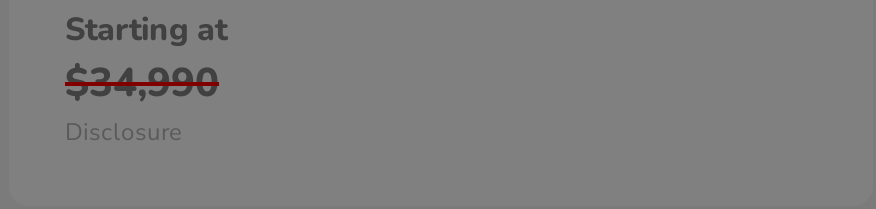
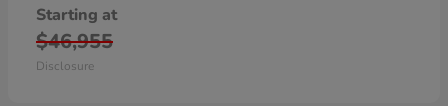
- $34,990
+ $46,955
